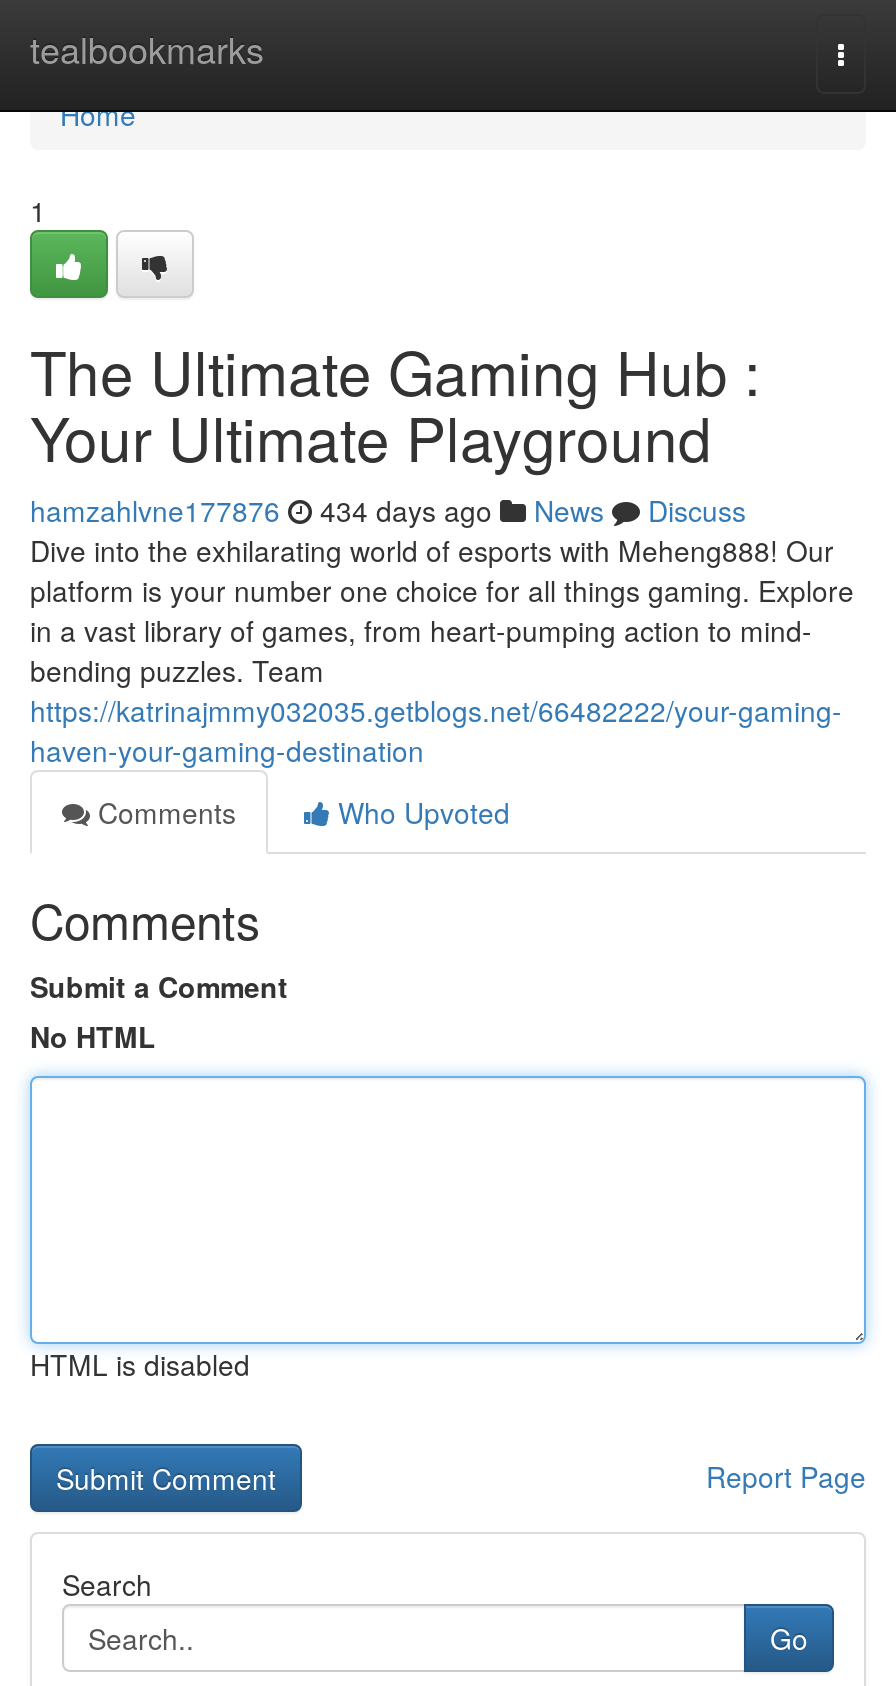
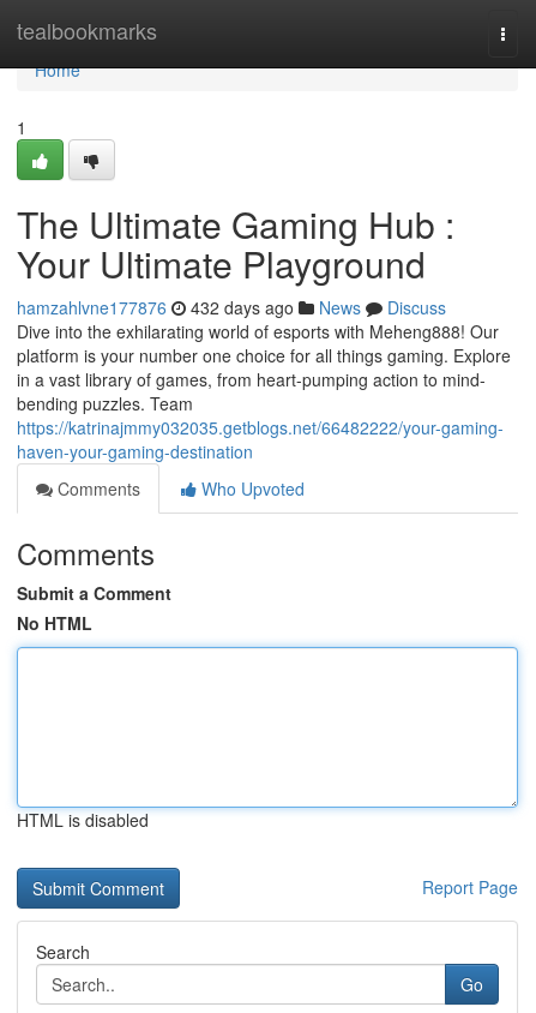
- hamzahlvne177876 434 days ago News Discuss
+ hamzahlvne177876 432 days ago News Discuss
